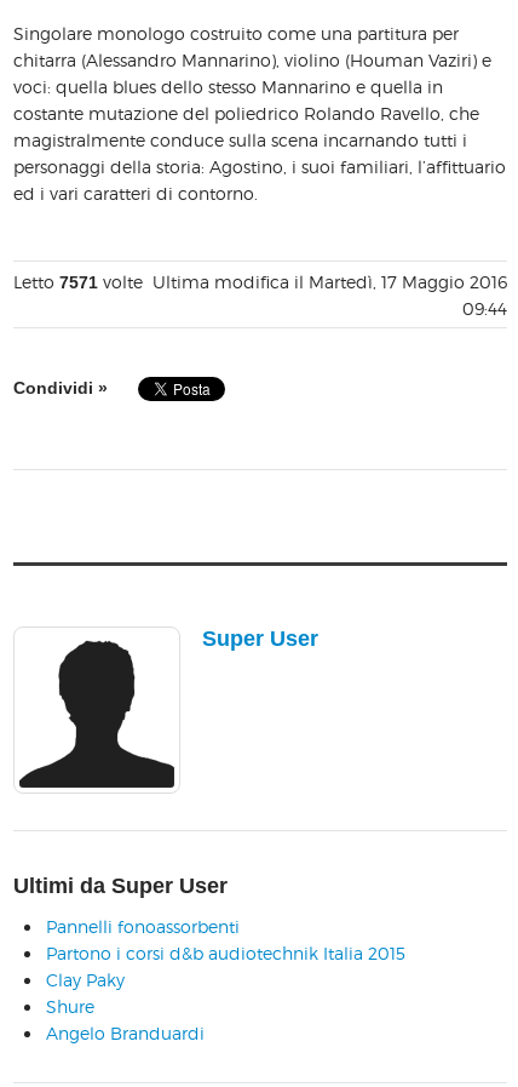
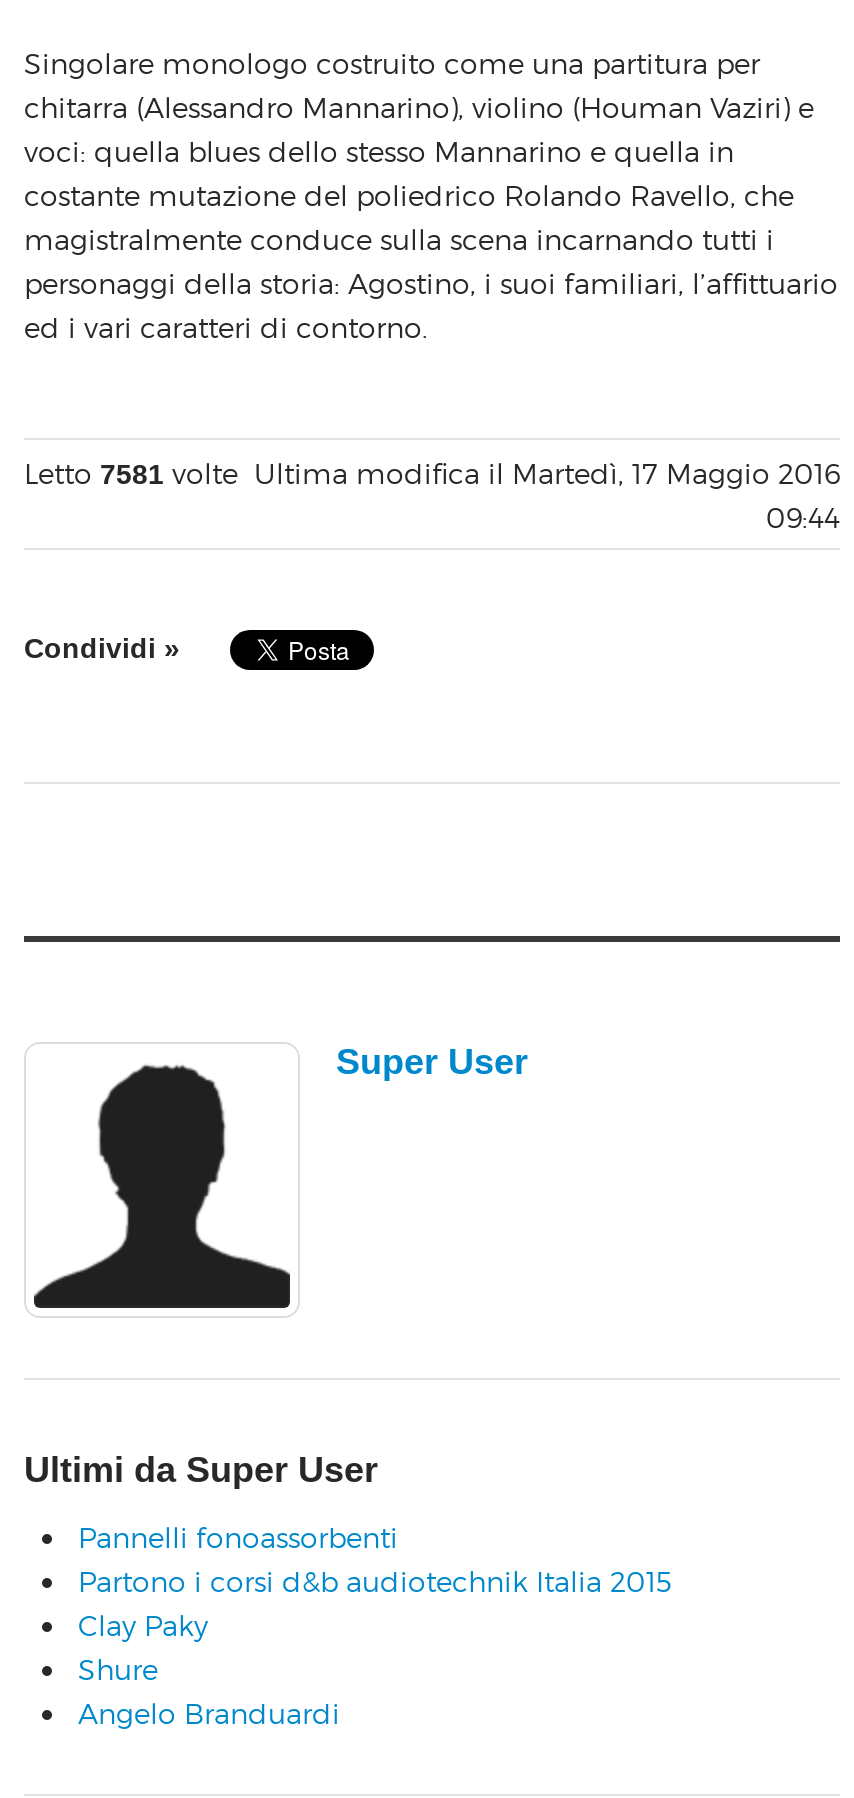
- Letto 7571 volte Ultima modifica il Martedì, 17 Maggio 2016
+ Letto 7581 volte Ultima modifica il Martedì, 17 Maggio 2016
